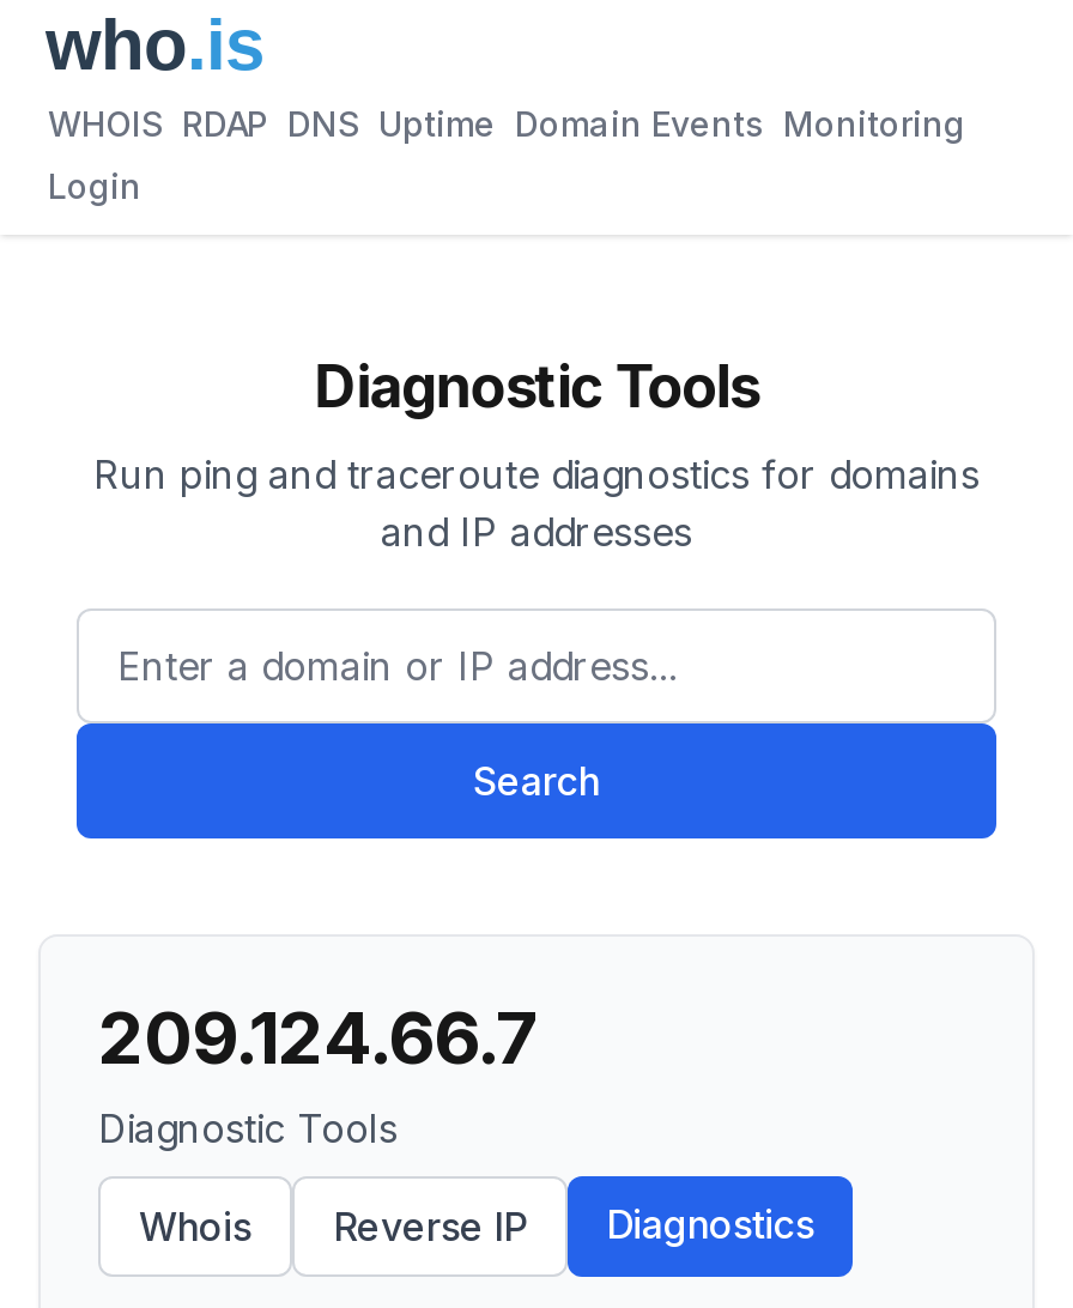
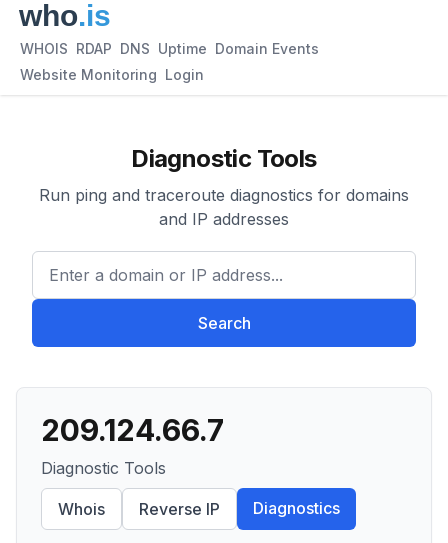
- WHOIS RDAP DNS Uptime Domain Events Monitoring
+ WHOIS RDAP DNS Uptime Domain Events

- Login
+ Website Monitoring Login
